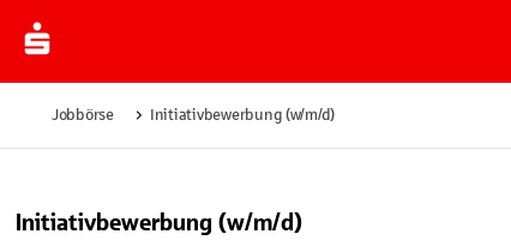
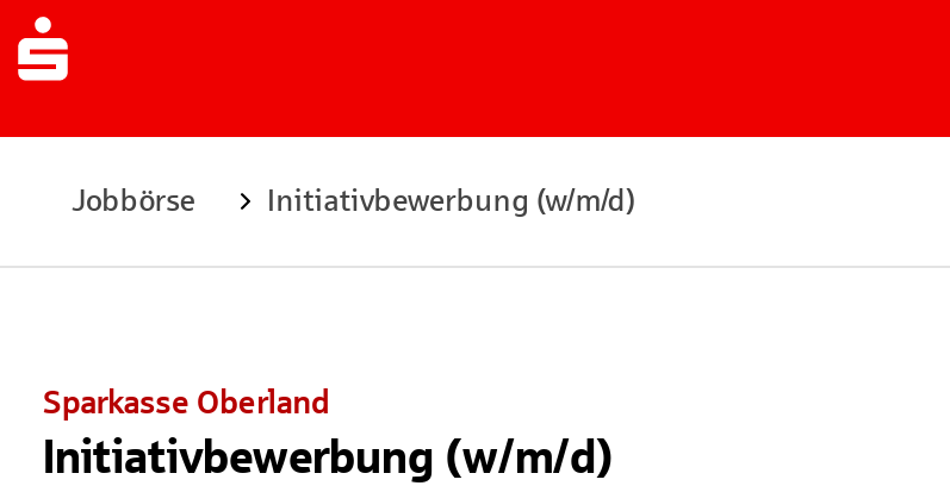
+ Sparkasse Oberland
